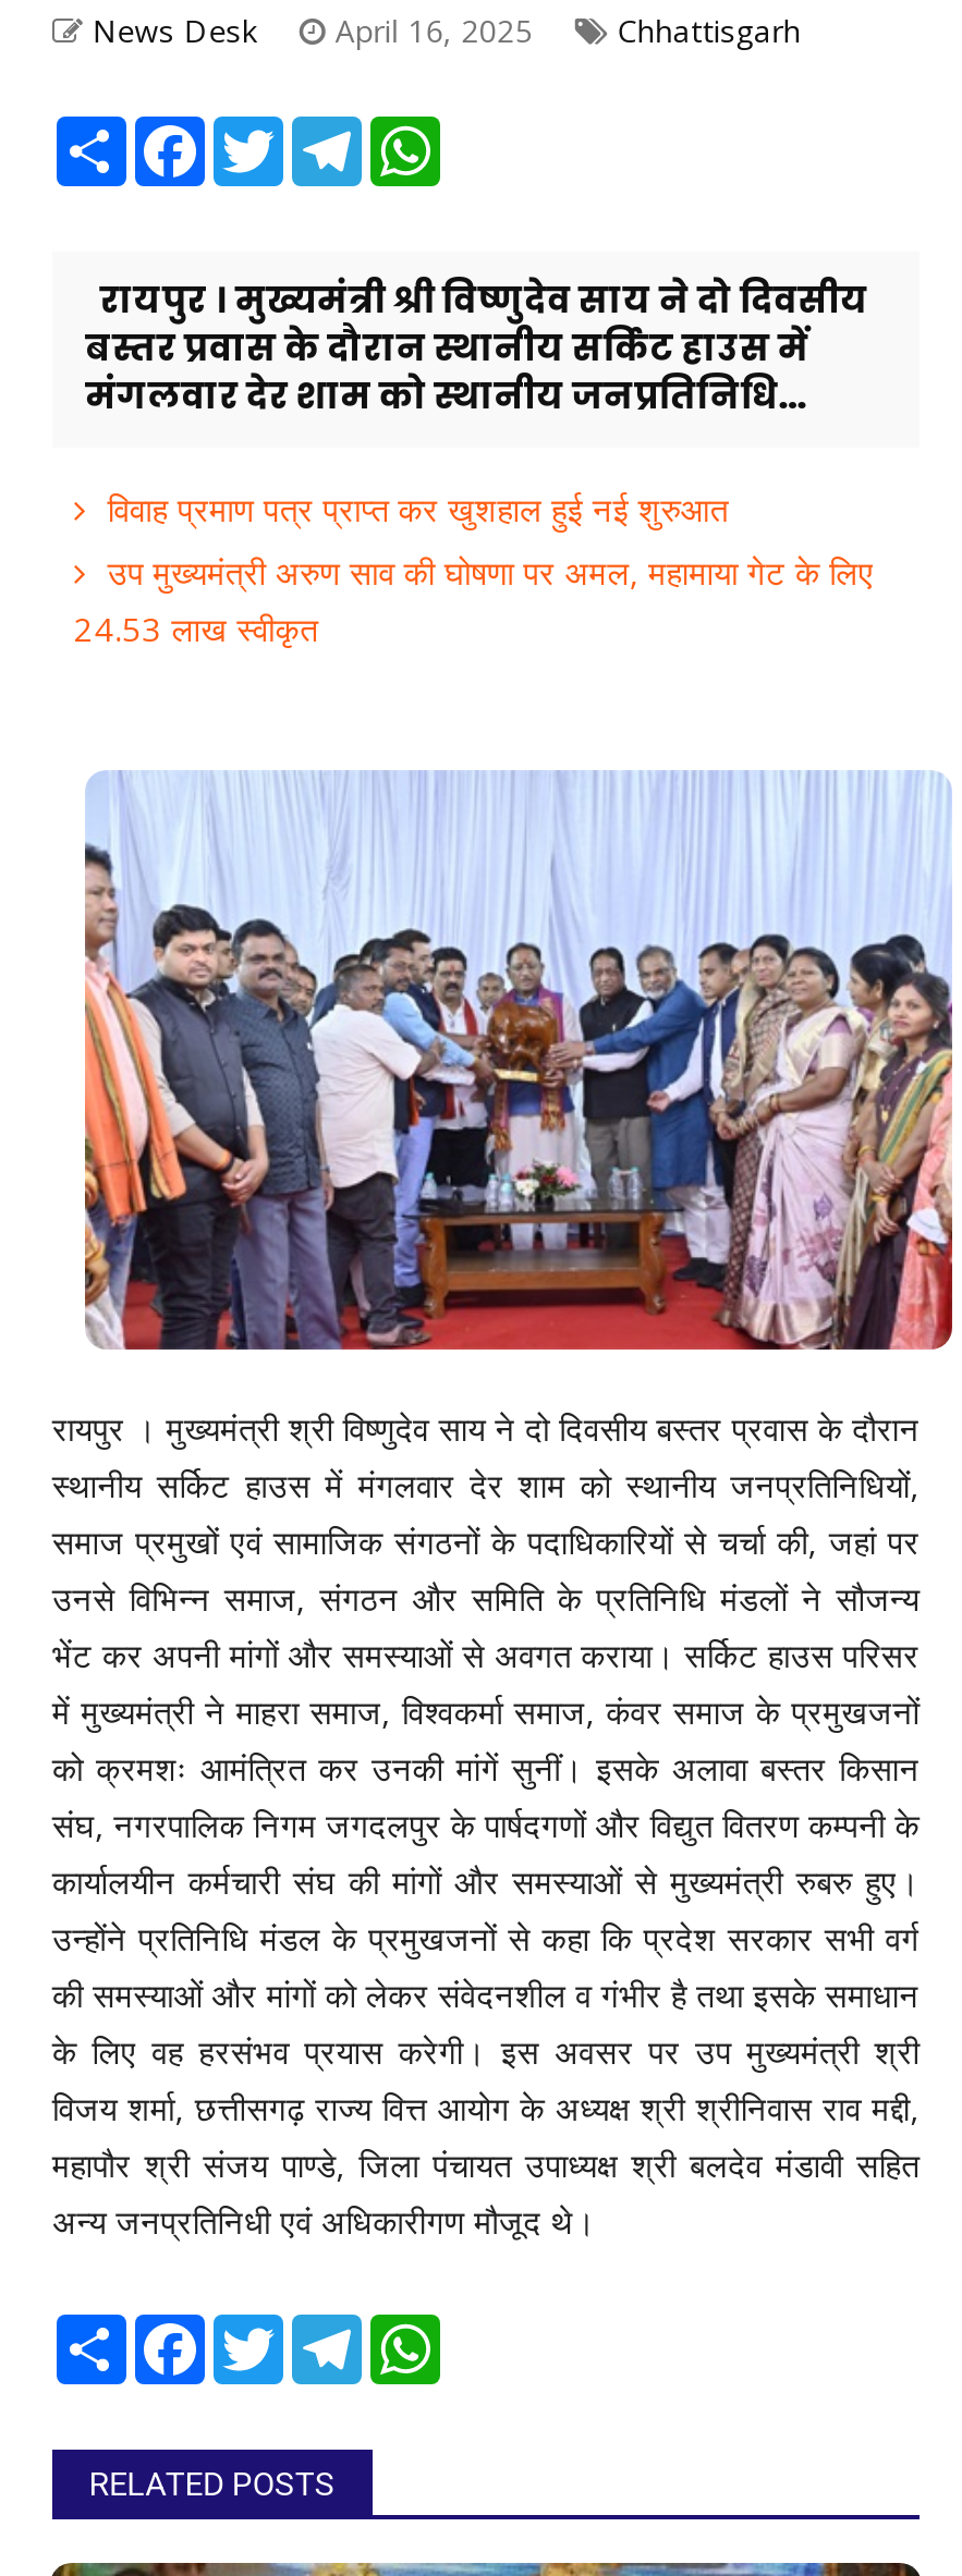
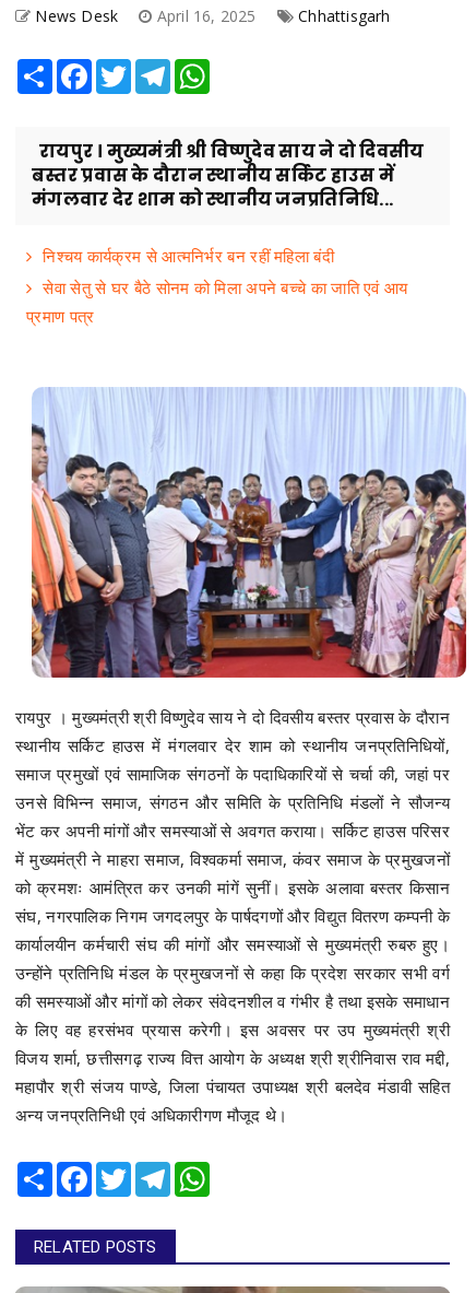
- विवाह प्रमाण पत्र प्राप्त कर खुशहाल हुई नई शुरुआत
- उप मुख्यमंत्री अरुण साव की घोषणा पर अमल, महामाया गेट के लिए
- 24.53 लाख स्वीकृत
+ निश्चय कार्यक्रम से आत्मनिर्भर बन रहीं महिला बंदी
+ सेवा सेतु से घर बैठे सोनम को मिला अपने बच्चे का जाति एवं आय
+ प्रमाण पत्र
